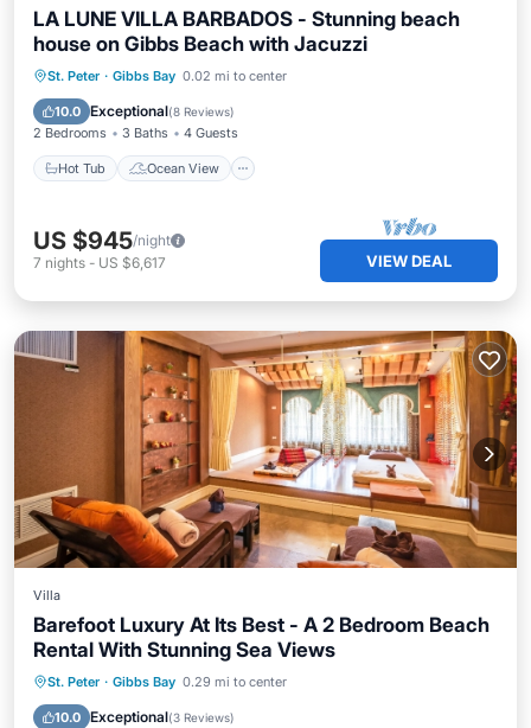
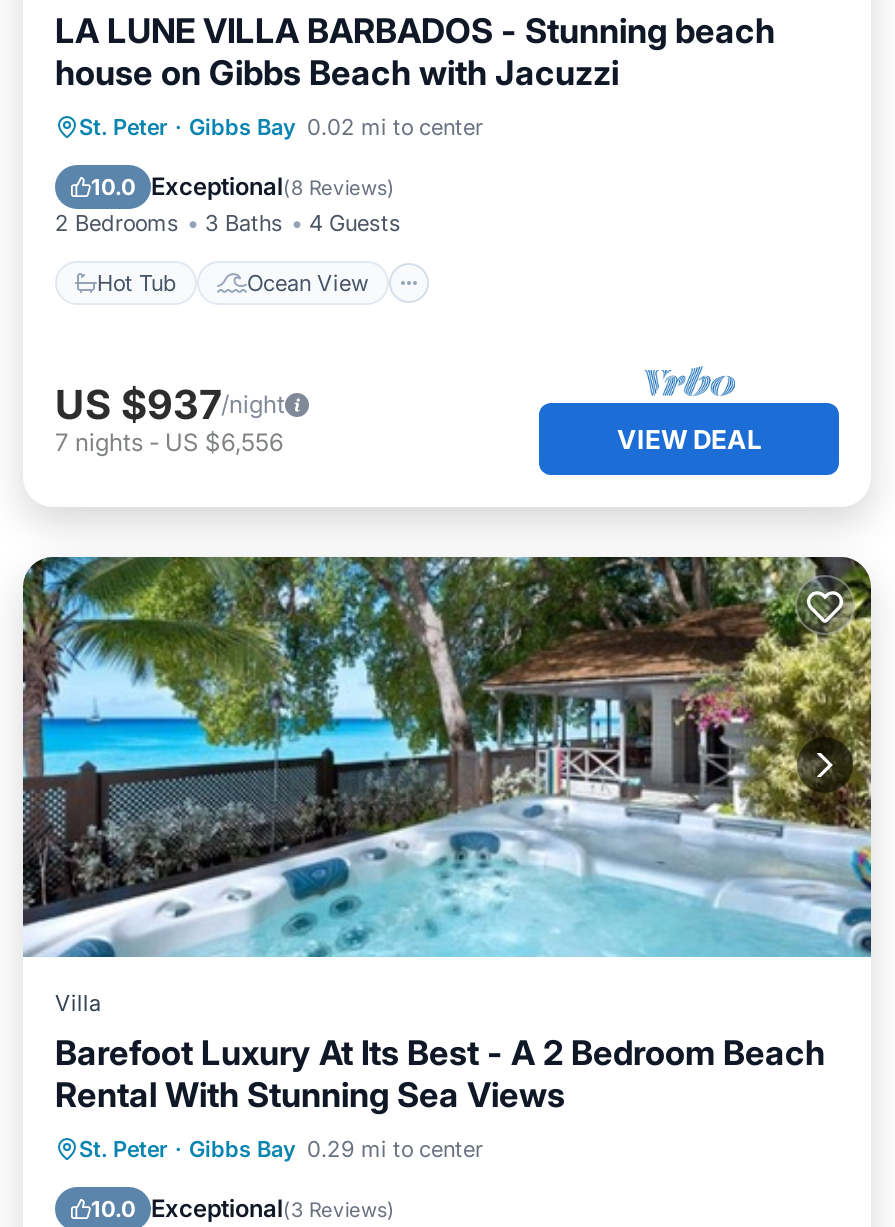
- US $945/night
+ US $937/night

- 7 nights - US $6,617
+ 7 nights - US $6,556

- [image]
+ [image]
